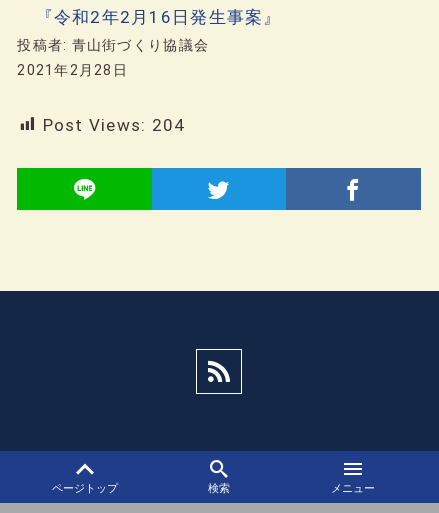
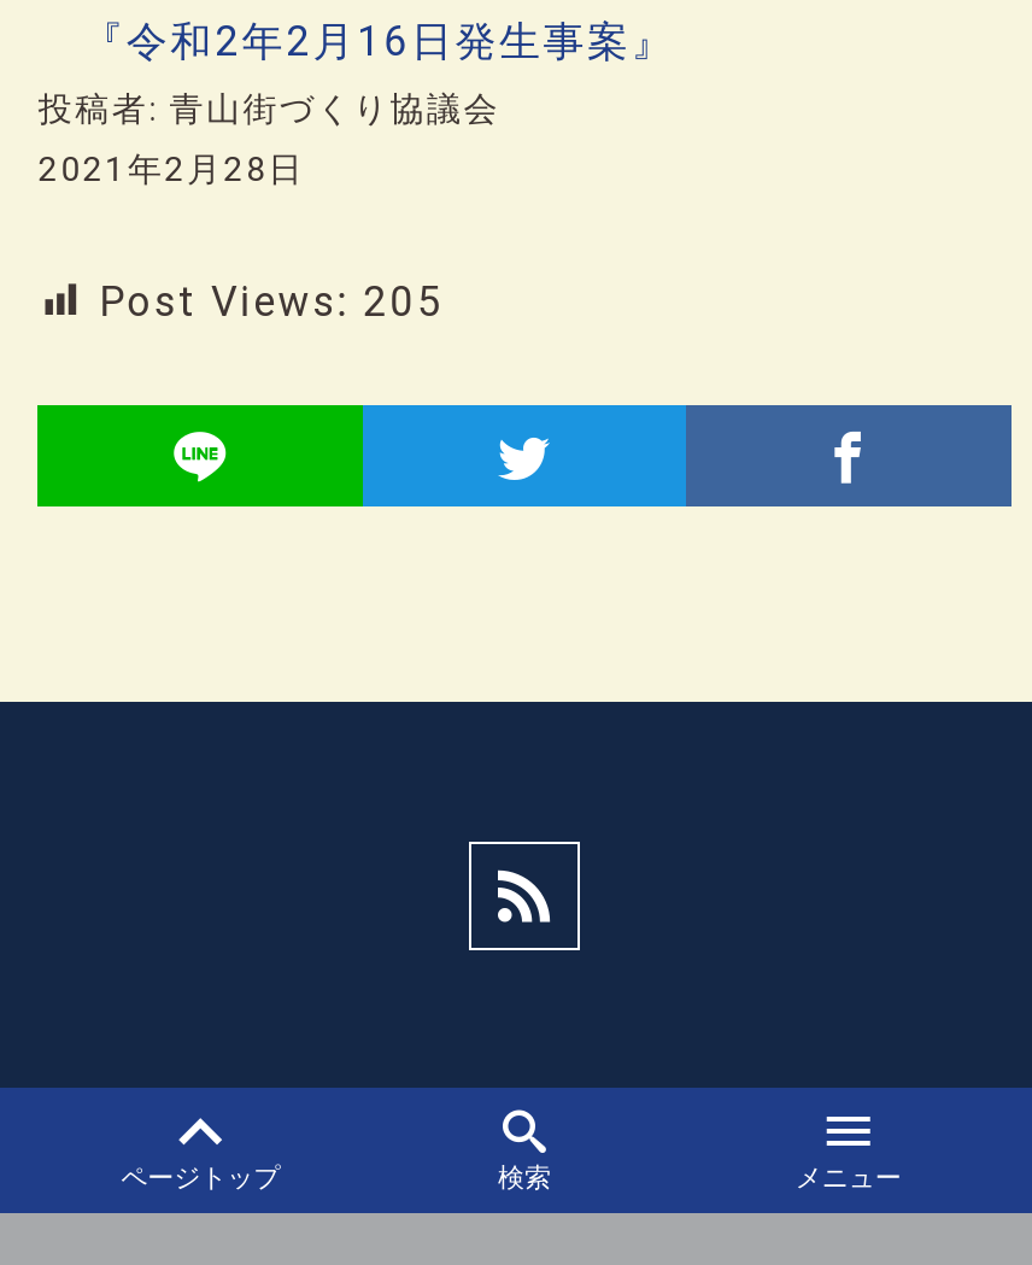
- Post Views: 204
+ Post Views: 205
